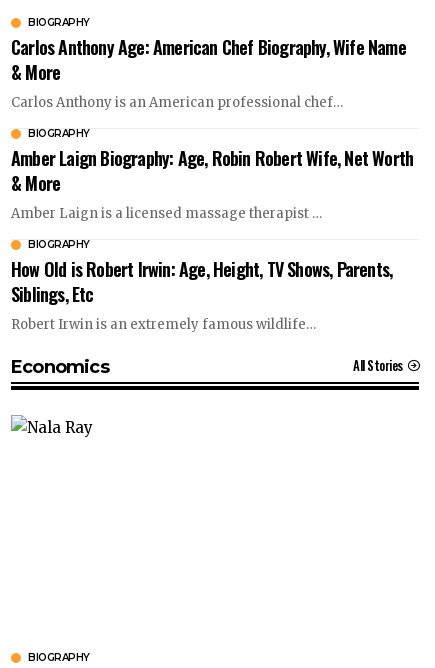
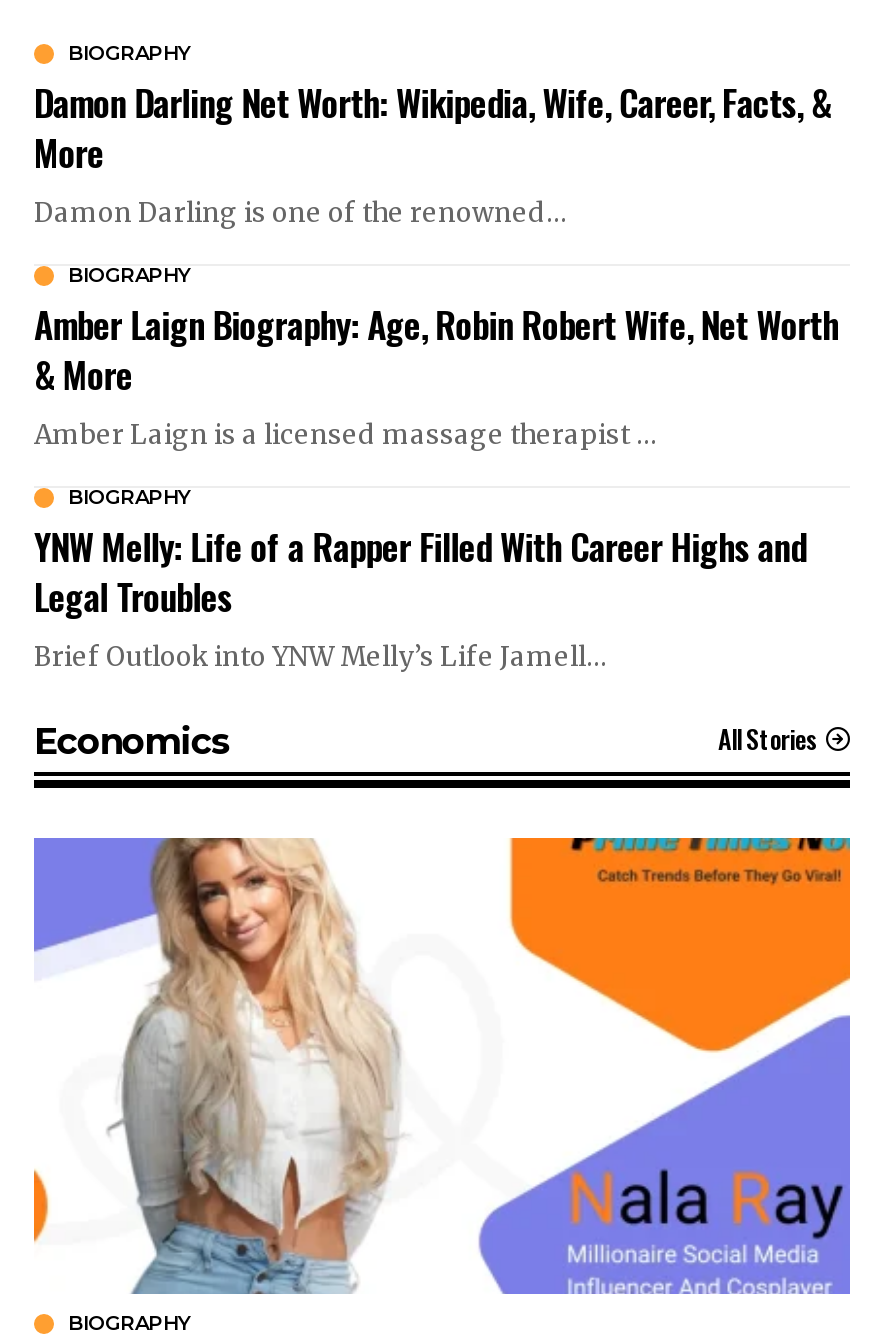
- Carlos Anthony Age: American Chef Biography, Wife Name
- & More
- Carlos Anthony is an American professional chef…
+ Damon Darling Net Worth: Wikipedia, Wife, Career, Facts, &
+ More
+ Damon Darling is one of the renowned…

- How Old is Robert Irwin: Age, Height, TV Shows, Parents,
- Siblings, Etc
- Robert Irwin is an extremely famous wildlife…
+ YNW Melly: Life of a Rapper Filled With Career Highs and
+ Legal Troubles
+ Brief Outlook into YNW Melly’s Life Jamell…

+ [image]

+ [image]
